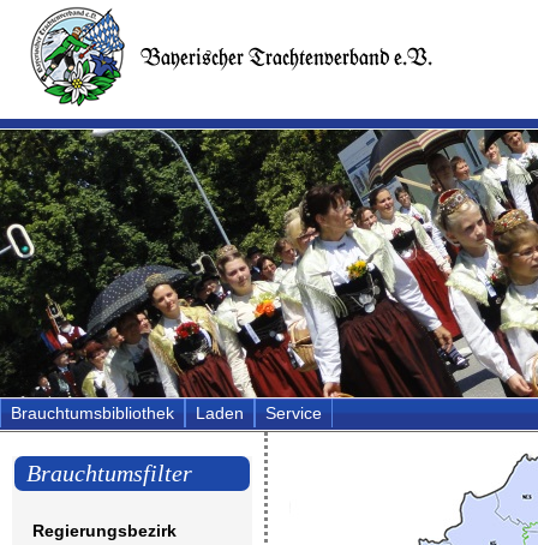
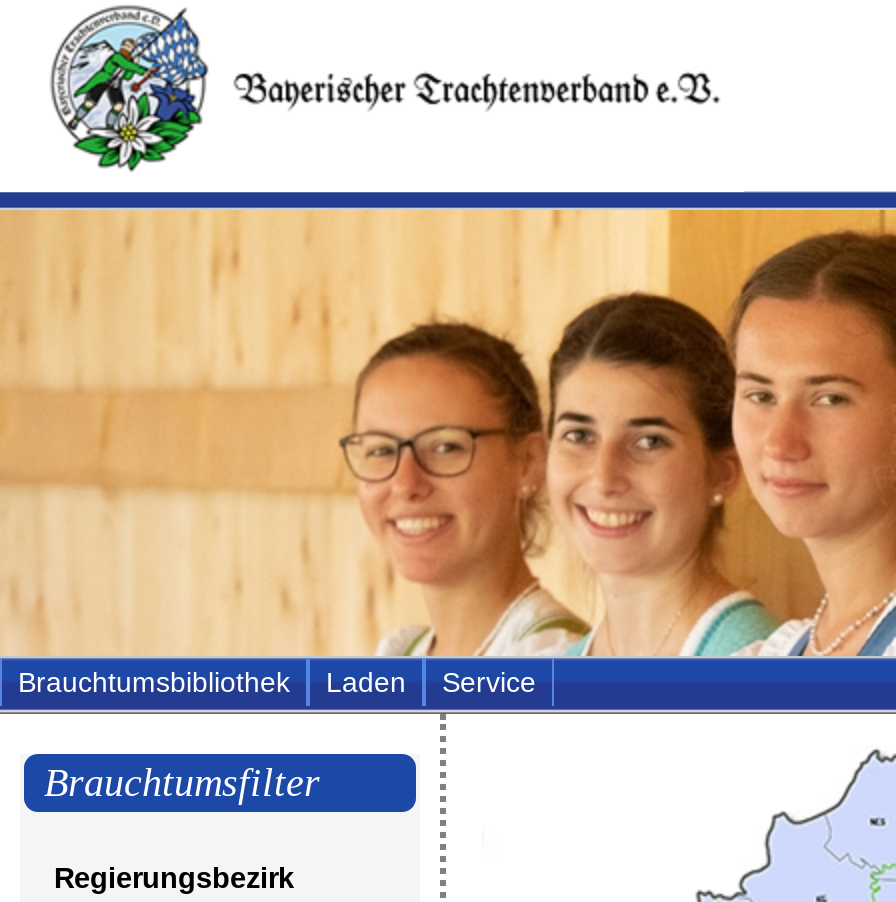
- [image]
+ [image]
